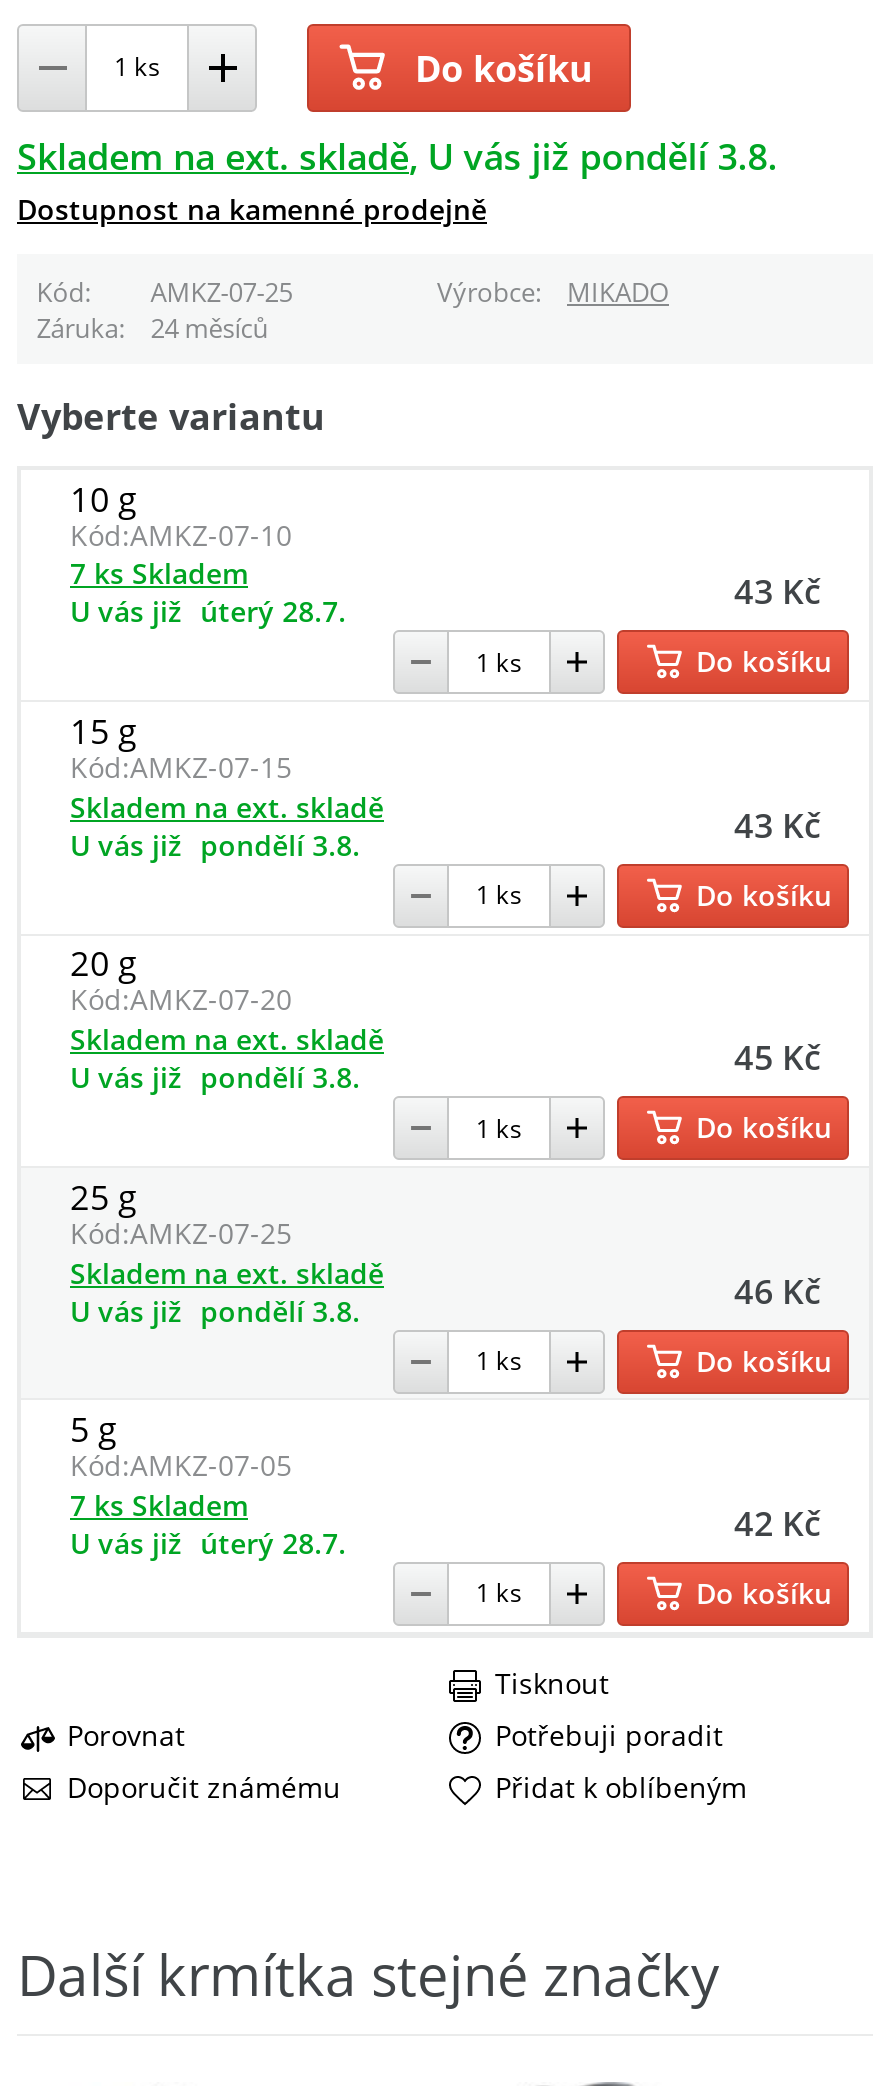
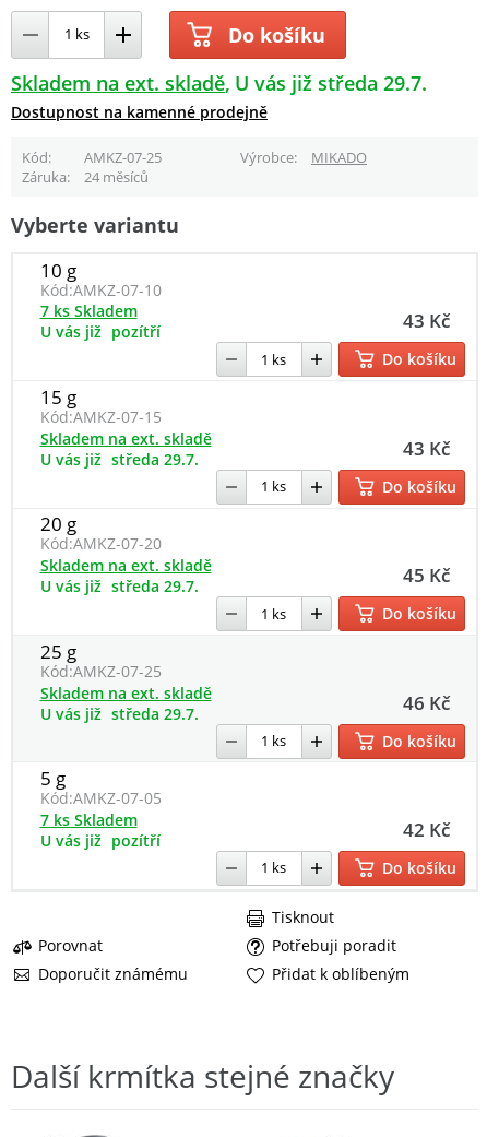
- Skladem na ext. skladě U vás již pondělí 3.8.
+ Skladem na ext. skladě U vás již středa 29.7.

- U vás již úterý 28.7.
+ U vás již pozítří

- U vás již pondělí 3.8.
+ U vás již středa 29.7.

- U vás již pondělí 3.8.
+ U vás již středa 29.7.

- U vás již pondělí 3.8.
+ U vás již středa 29.7.

- U vás již úterý 28.7.
+ U vás již pozítří
